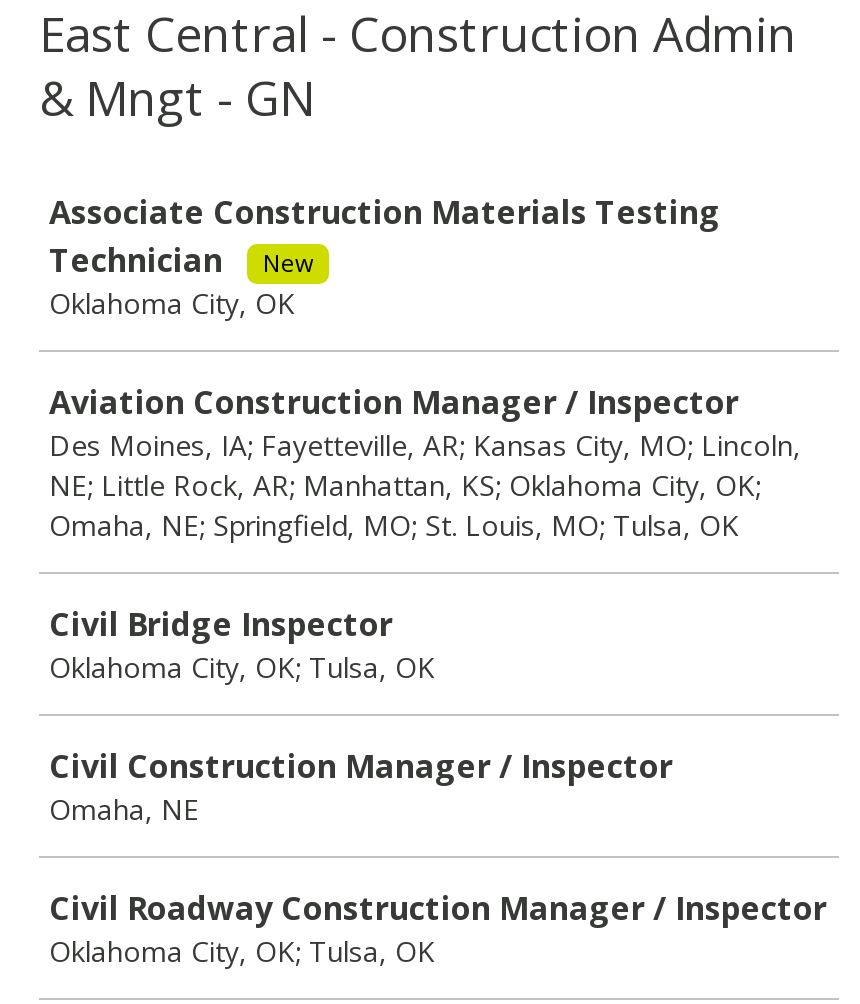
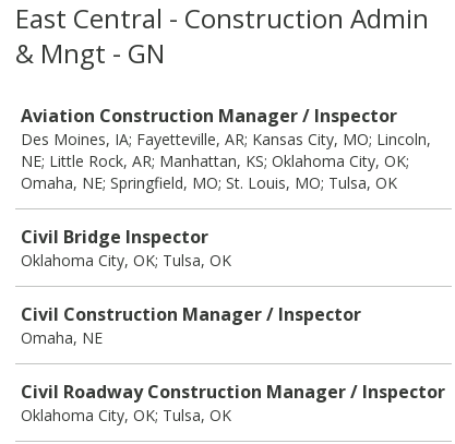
- Associate Construction Materials Testing
- Technician
- New
- Oklahoma City, OK
